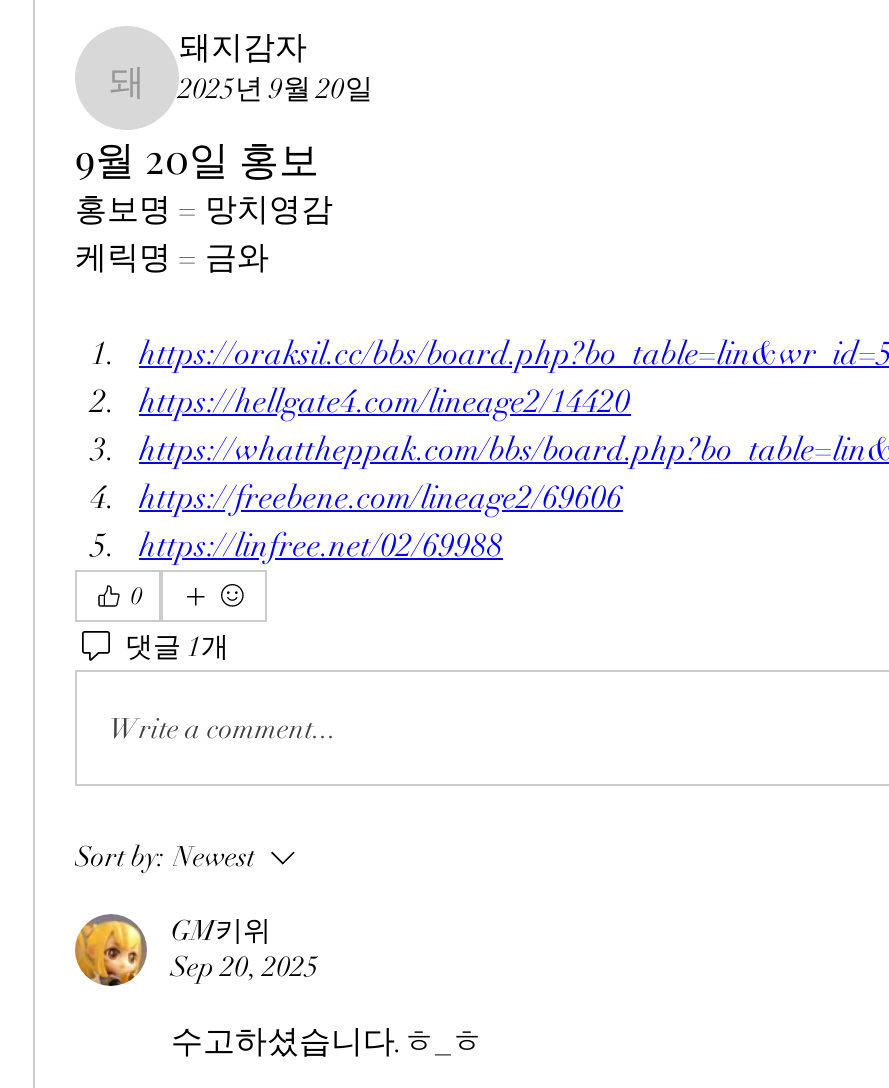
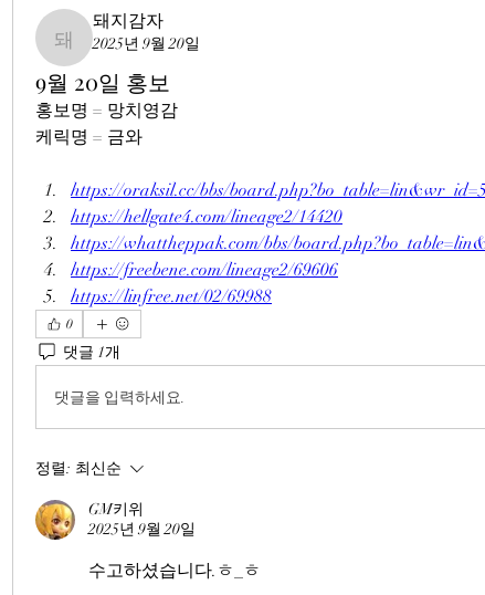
- Write a comment...
+ 댓글을 입력하세요.

- Sort by: Newest
+ 정렬: 최신순

- Sep 20, 2025
+ 2025년 9월 20일
